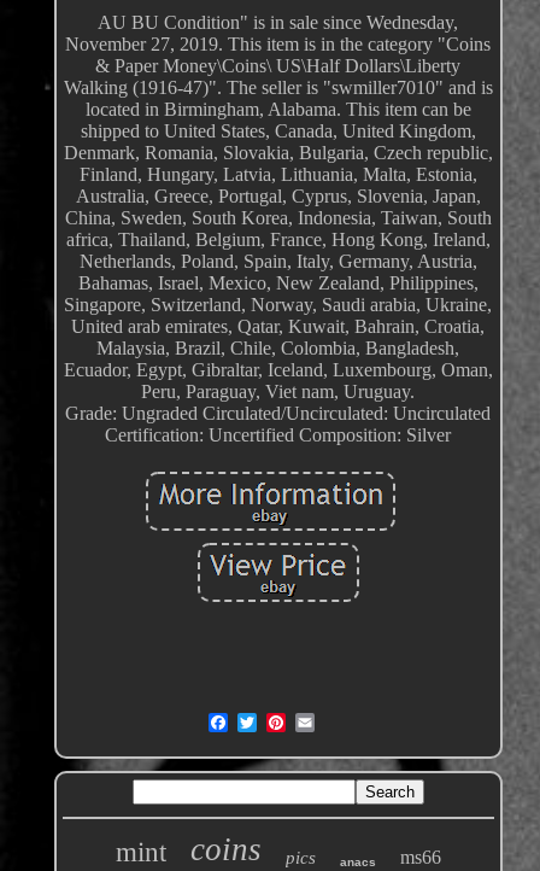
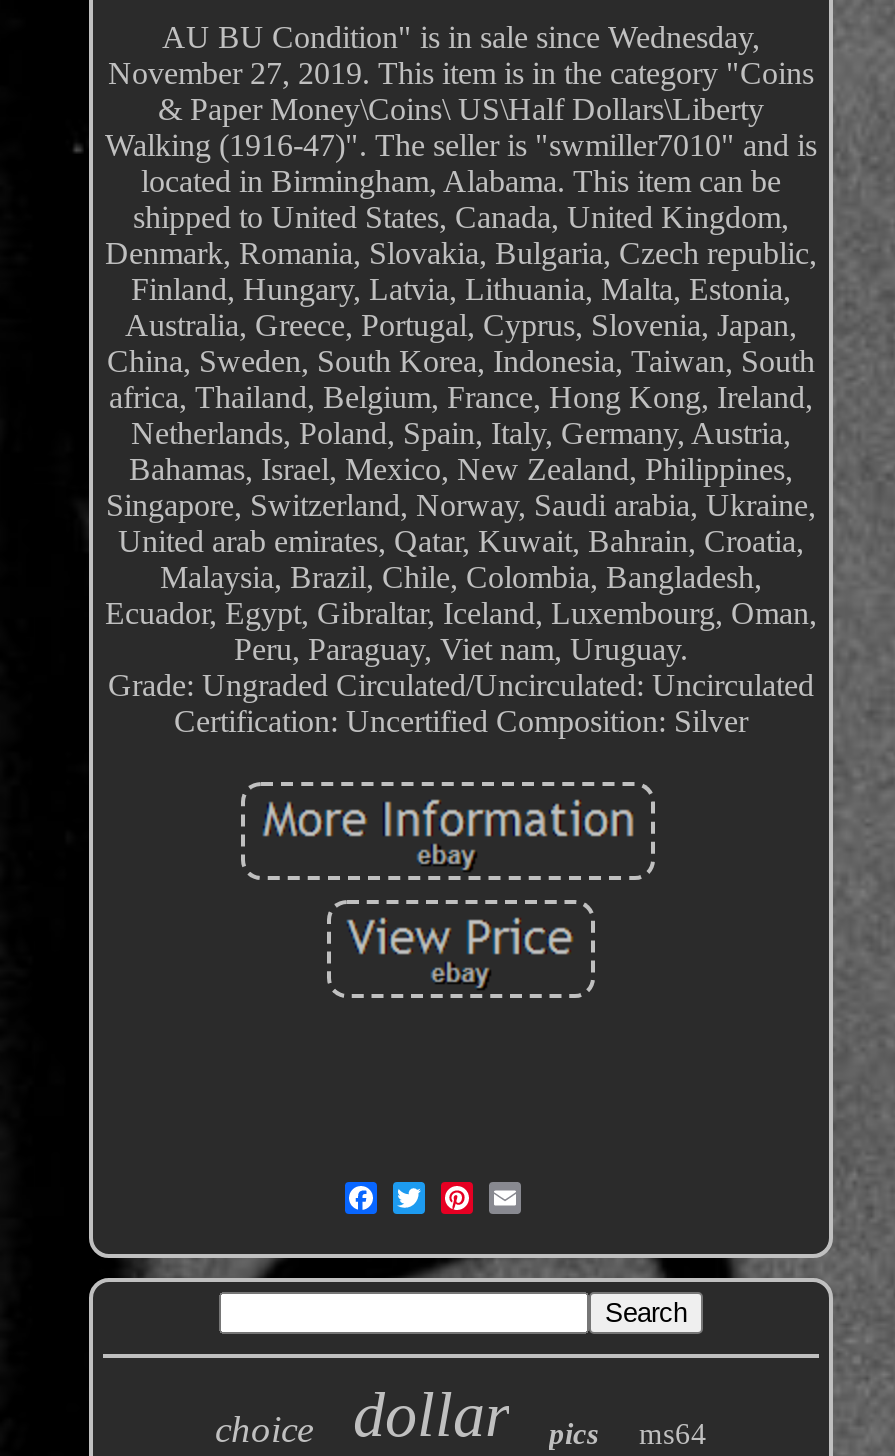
- mint
- coins
+ choice
+ dollar

- anacs
- ms66
+ ms64
